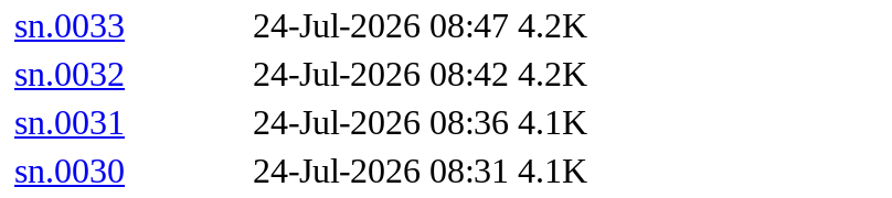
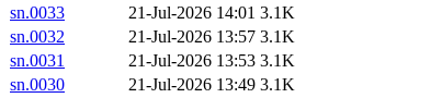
- 24-Jul-2026 08:47 4.2K
+ 21-Jul-2026 14:01 3.1K

- 24-Jul-2026 08:42 4.2K
+ 21-Jul-2026 13:57 3.1K

- 24-Jul-2026 08:36 4.1K
+ 21-Jul-2026 13:53 3.1K

- 24-Jul-2026 08:31 4.1K
+ 21-Jul-2026 13:49 3.1K
